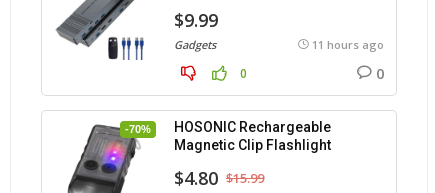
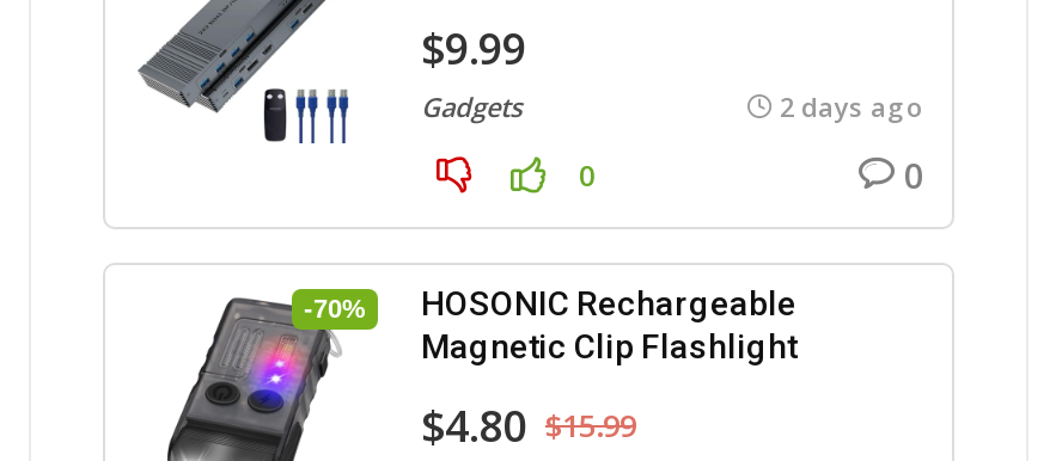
- 11 hours ago
+ 2 days ago
